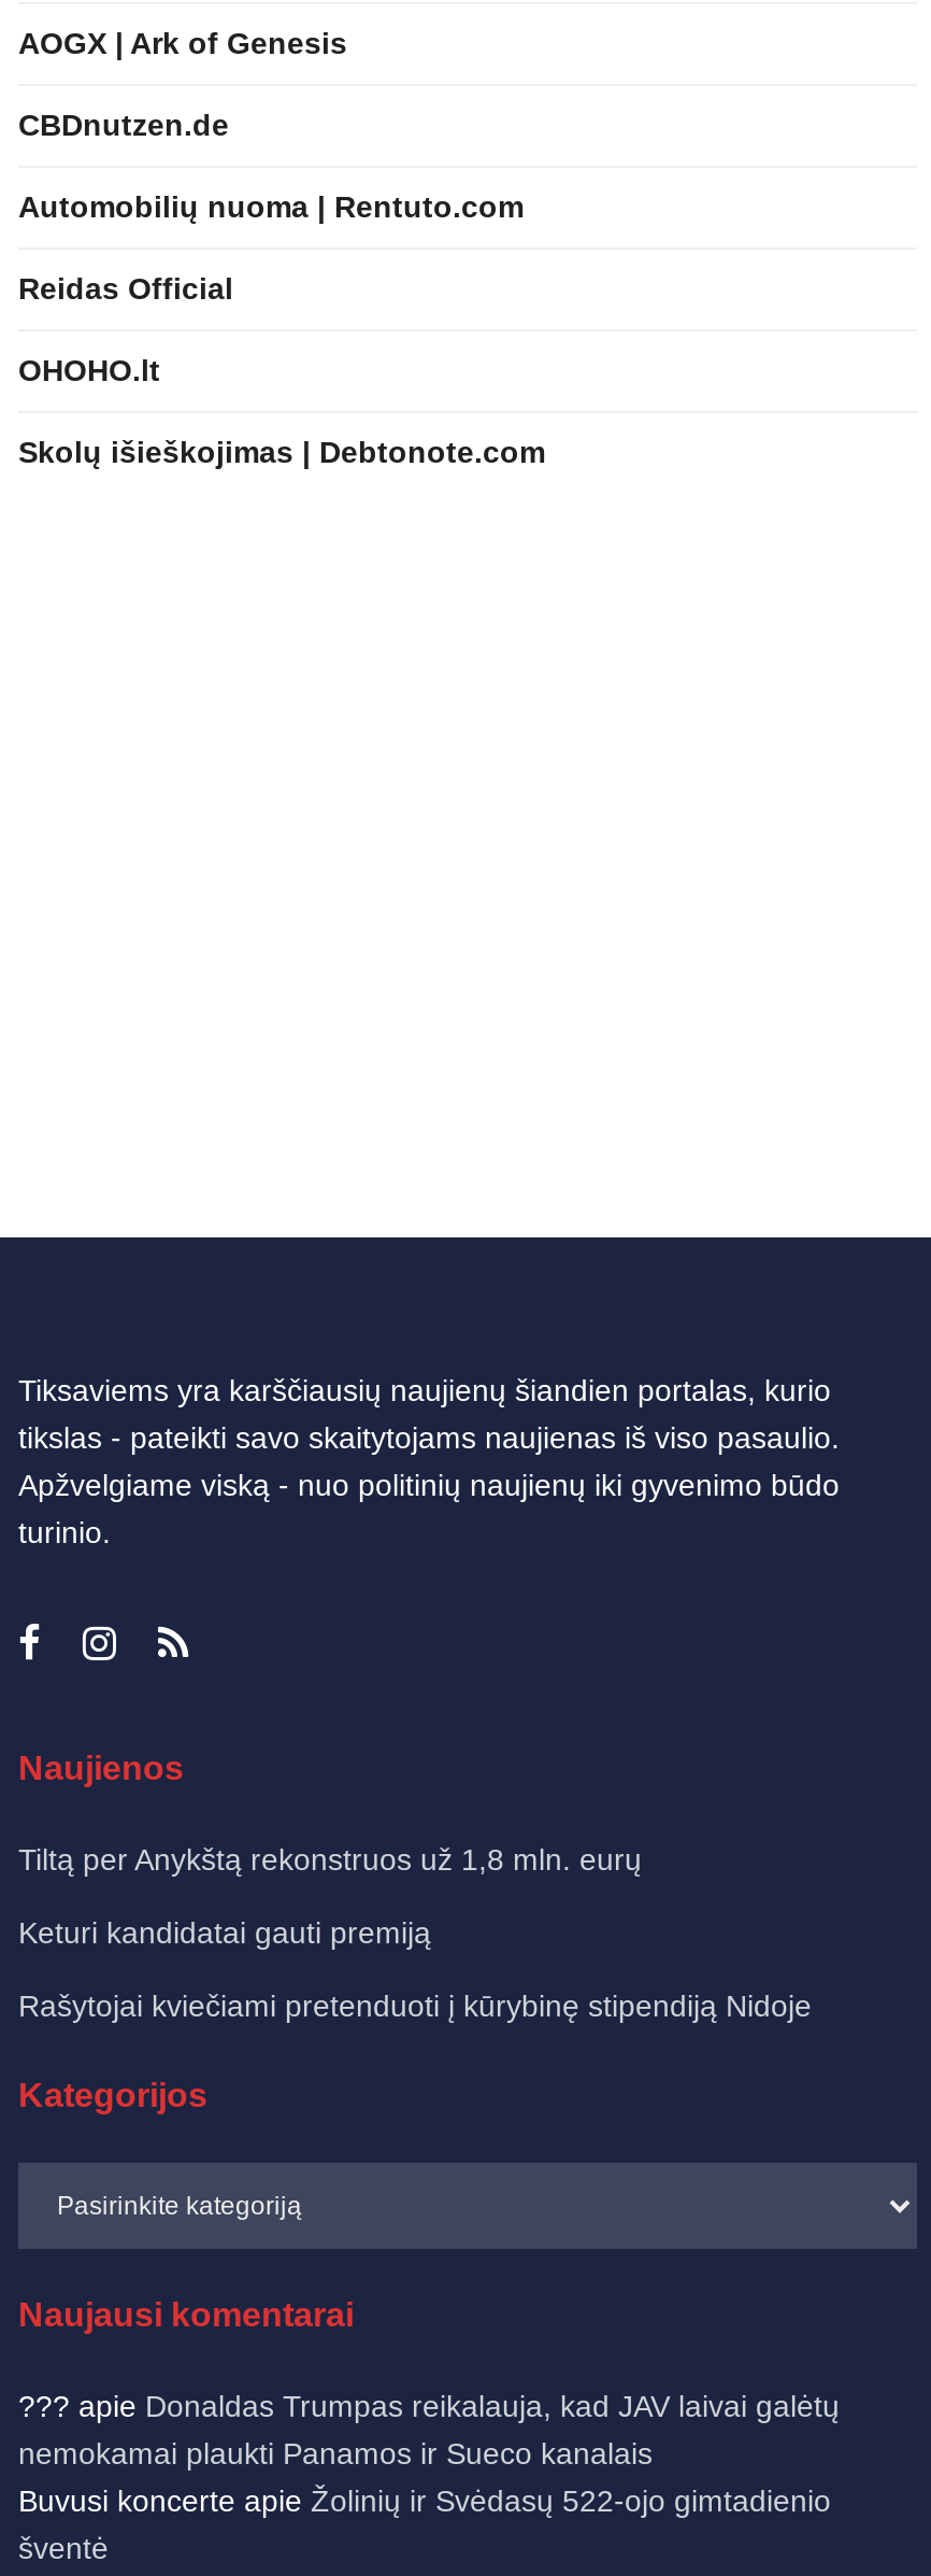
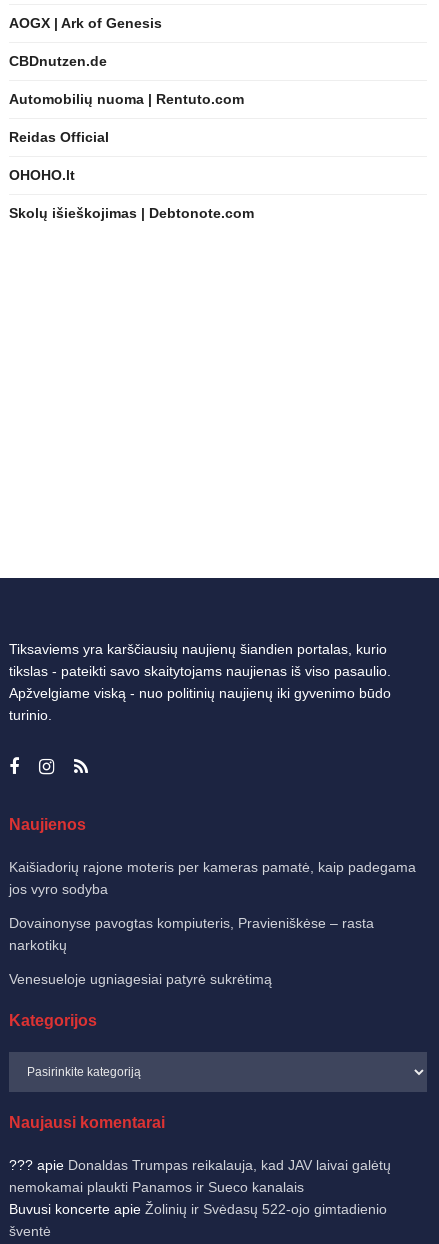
- Tiltą per Anykštą rekonstruos už 1,8 mln. eurų
+ Kaišiadorių rajone moteris per kameras pamatė, kaip padegama
+ jos vyro sodyba

- Keturi kandidatai gauti premiją
+ Dovainonyse pavogtas kompiuteris, Pravieniškėse – rasta
+ narkotikų

- Rašytojai kviečiami pretenduoti į kūrybinę stipendiją Nidoje
+ Venesueloje ugniagesiai patyrė sukrėtimą
